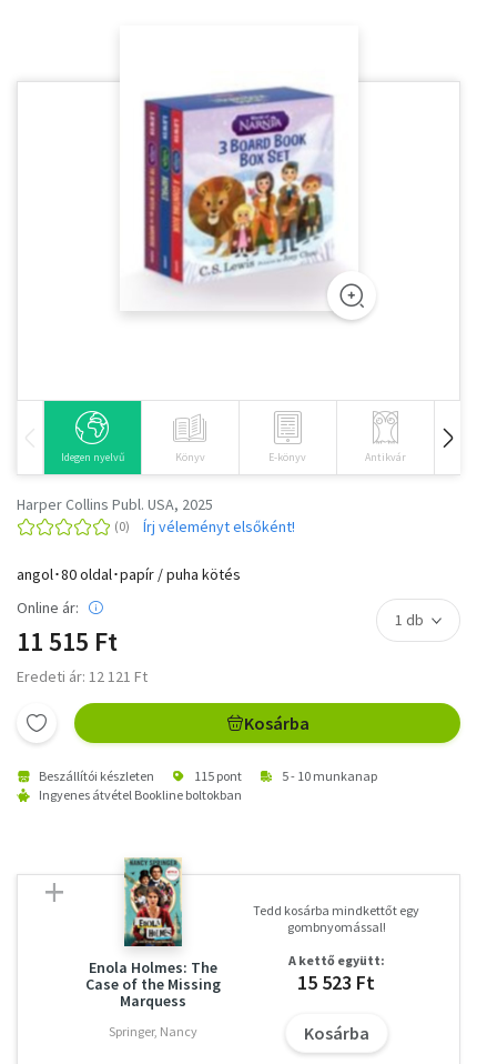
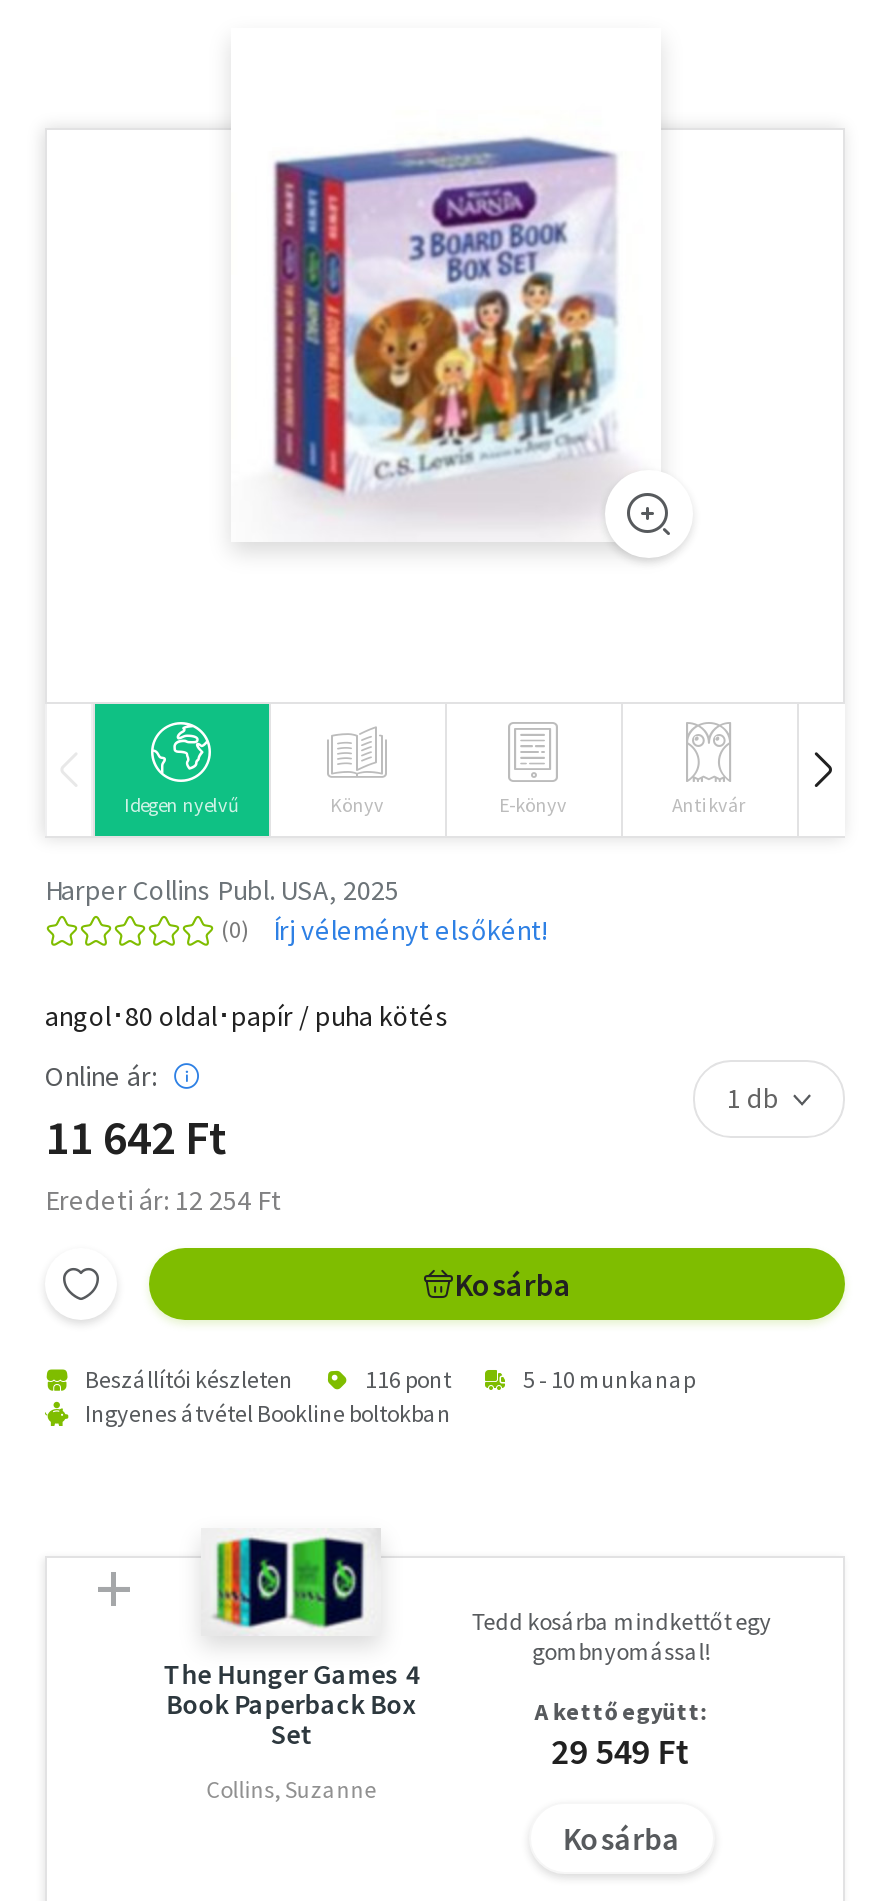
- 11 515 Ft
+ 11 642 Ft

- Eredeti ár: 12 121 Ft
+ Eredeti ár: 12 254 Ft

- 115 pont
+ 116 pont

- [image]
- Enola Holmes: The
- Case of the Missing
- Marquess
+ [image]
+ The Hunger Games 4
+ Book Paperback Box
+ Set

- 15 523 Ft
+ 29 549 Ft

- Springer, Nancy
+ Collins, Suzanne
